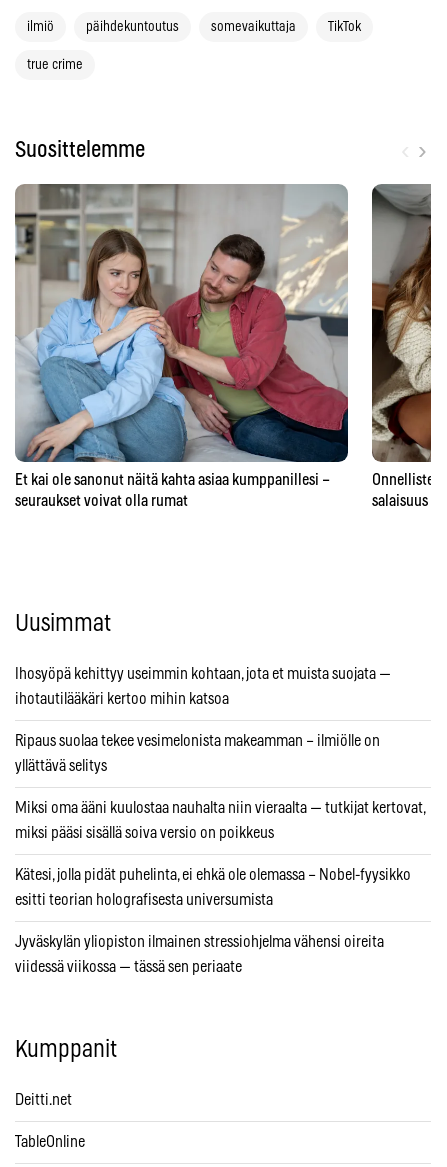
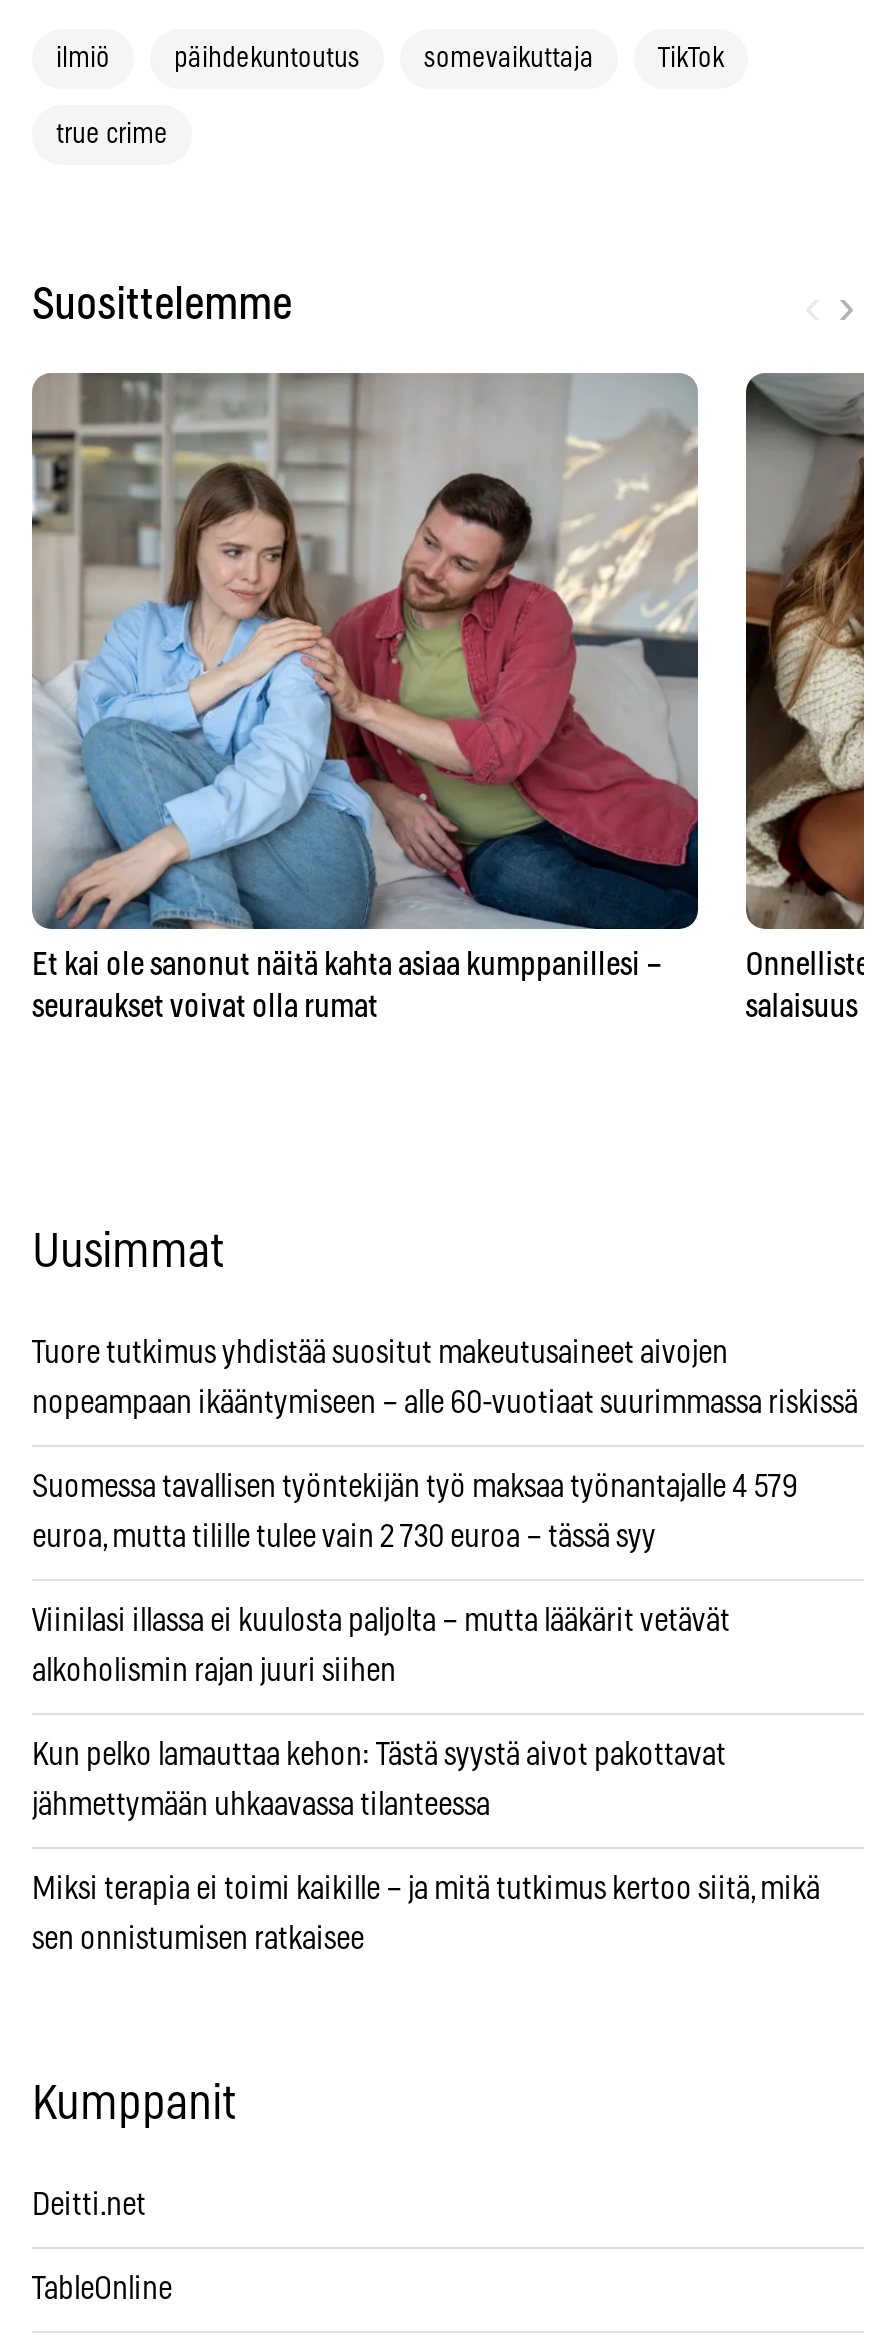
- Ihosyöpä kehittyy useimmin kohtaan, jota et muista suojata —
+ Tuore tutkimus yhdistää suositut makeutusaineet aivojen

- ihotautilääkäri kertoo mihin katsoa
+ nopeampaan ikääntymiseen – alle 60-vuotiaat suurimmassa riskissä

- Ripaus suolaa tekee vesimelonista makeamman – ilmiölle on
+ Suomessa tavallisen työntekijän työ maksaa työnantajalle 4 579

- yllättävä selitys
+ euroa, mutta tilille tulee vain 2 730 euroa – tässä syy

- Miksi oma ääni kuulostaa nauhalta niin vieraalta — tutkijat kertovat,
+ Viinilasi illassa ei kuulosta paljolta – mutta lääkärit vetävät

- miksi pääsi sisällä soiva versio on poikkeus
+ alkoholismin rajan juuri siihen

- Kätesi, jolla pidät puhelinta, ei ehkä ole olemassa – Nobel-fyysikko
+ Kun pelko lamauttaa kehon: Tästä syystä aivot pakottavat

- esitti teorian holografisesta universumista
+ jähmettymään uhkaavassa tilanteessa

- Jyväskylän yliopiston ilmainen stressiohjelma vähensi oireita
+ Miksi terapia ei toimi kaikille – ja mitä tutkimus kertoo siitä, mikä

- viidessä viikossa — tässä sen periaate
+ sen onnistumisen ratkaisee
